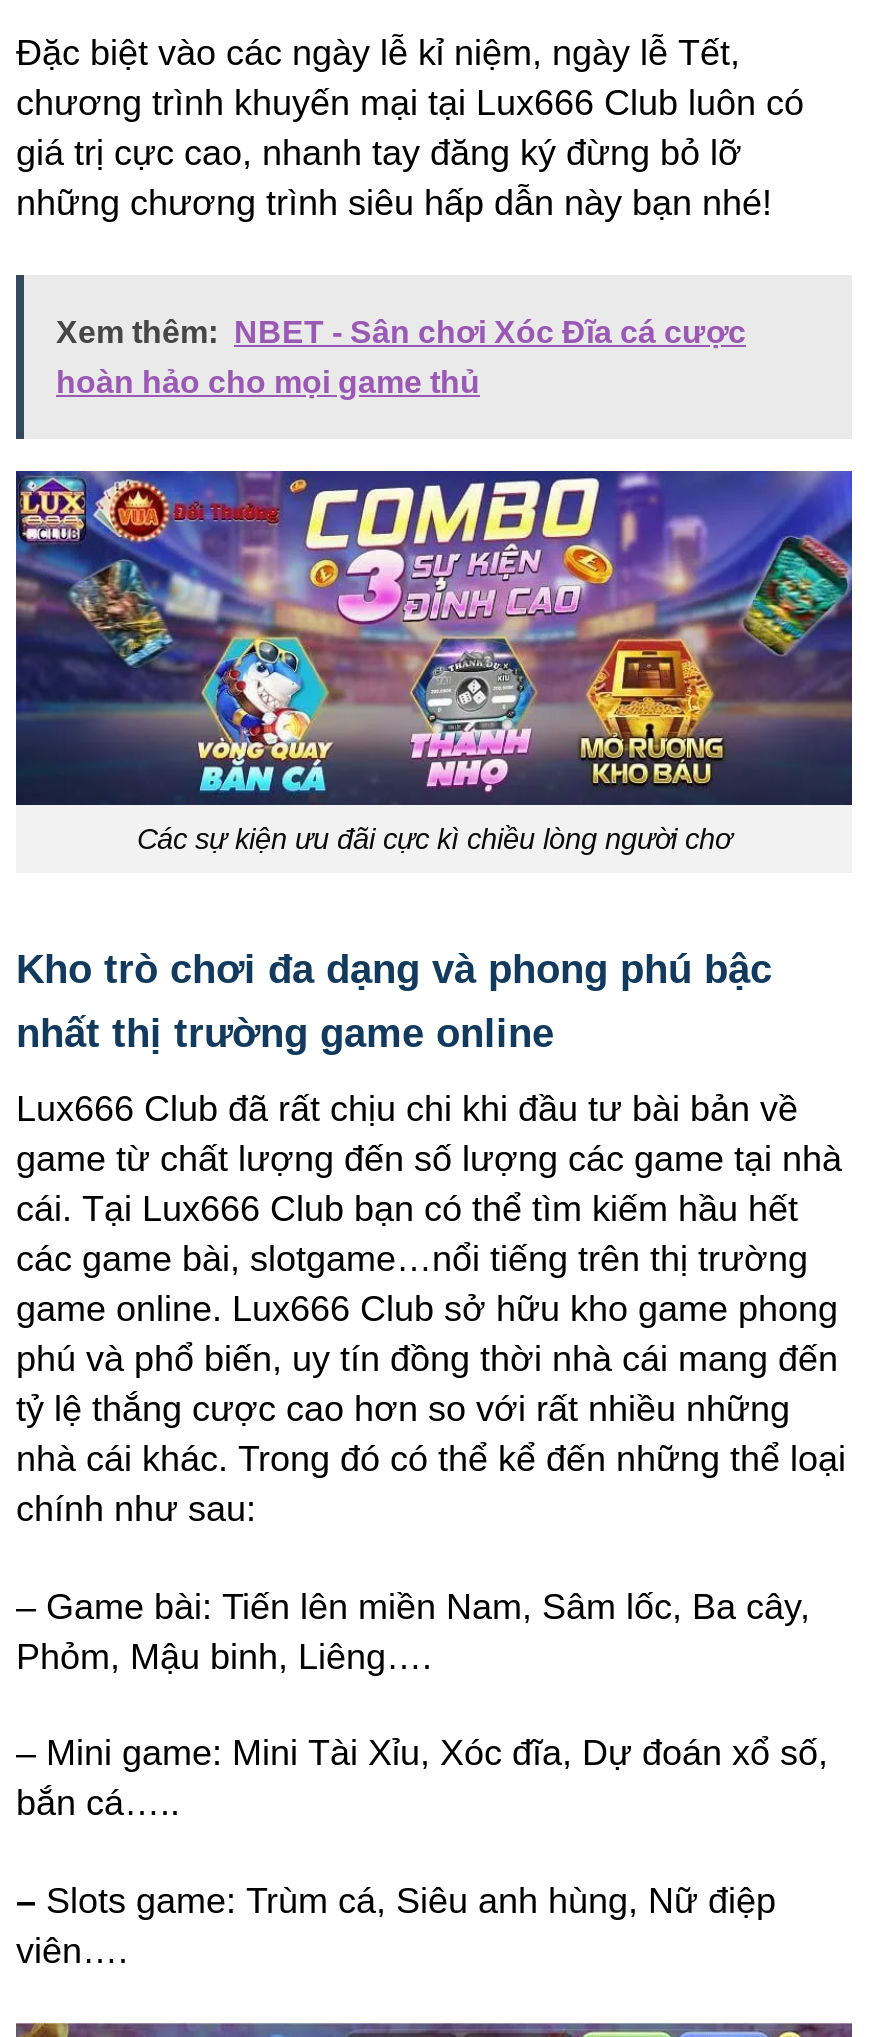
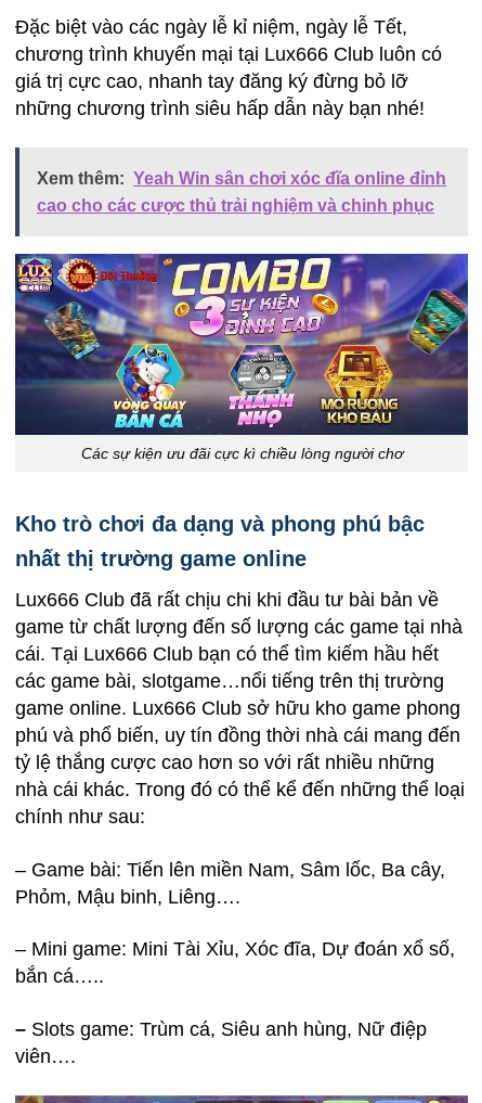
- Xem thêm: NBET - Sân chơi Xóc Đĩa cá cược
+ Xem thêm: Yeah Win sân chơi xóc đĩa online đỉnh

- hoàn hảo cho mọi game thủ
+ cao cho các cược thủ trải nghiệm và chinh phục
